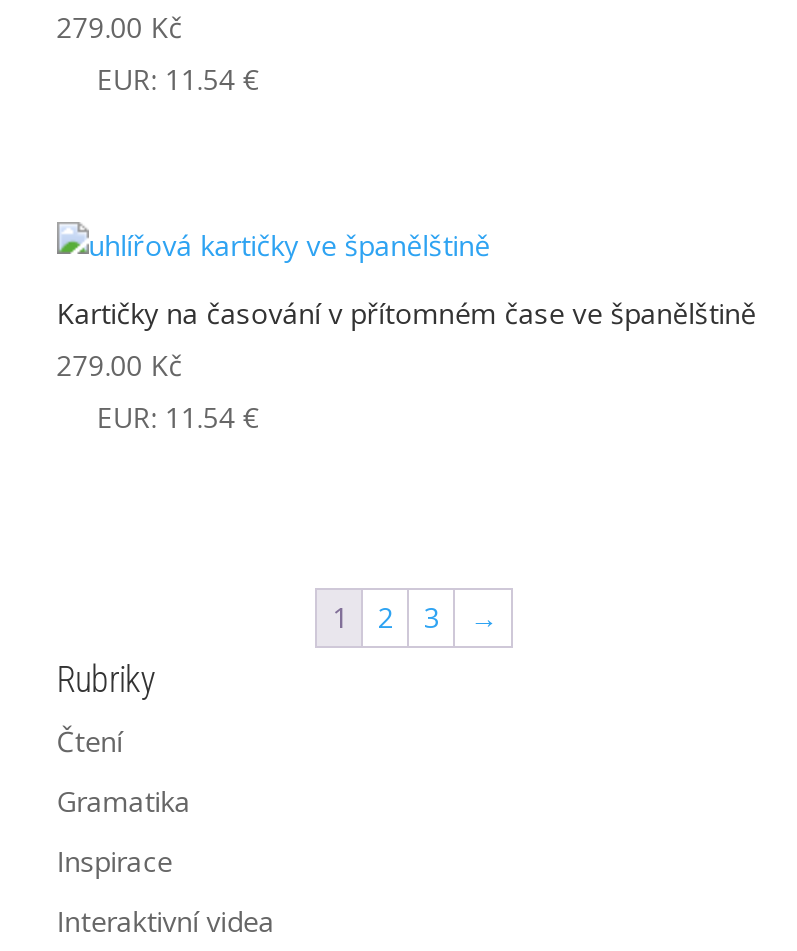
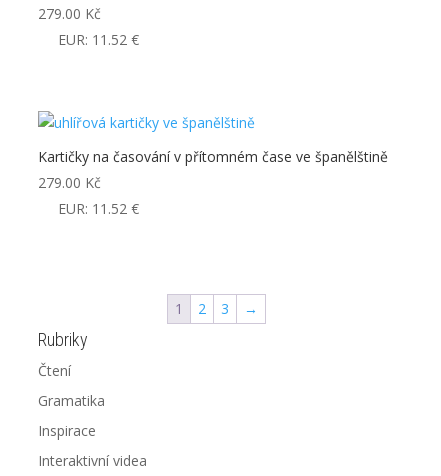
- EUR: 11.54 €
+ EUR: 11.52 €

- EUR: 11.54 €
+ EUR: 11.52 €
